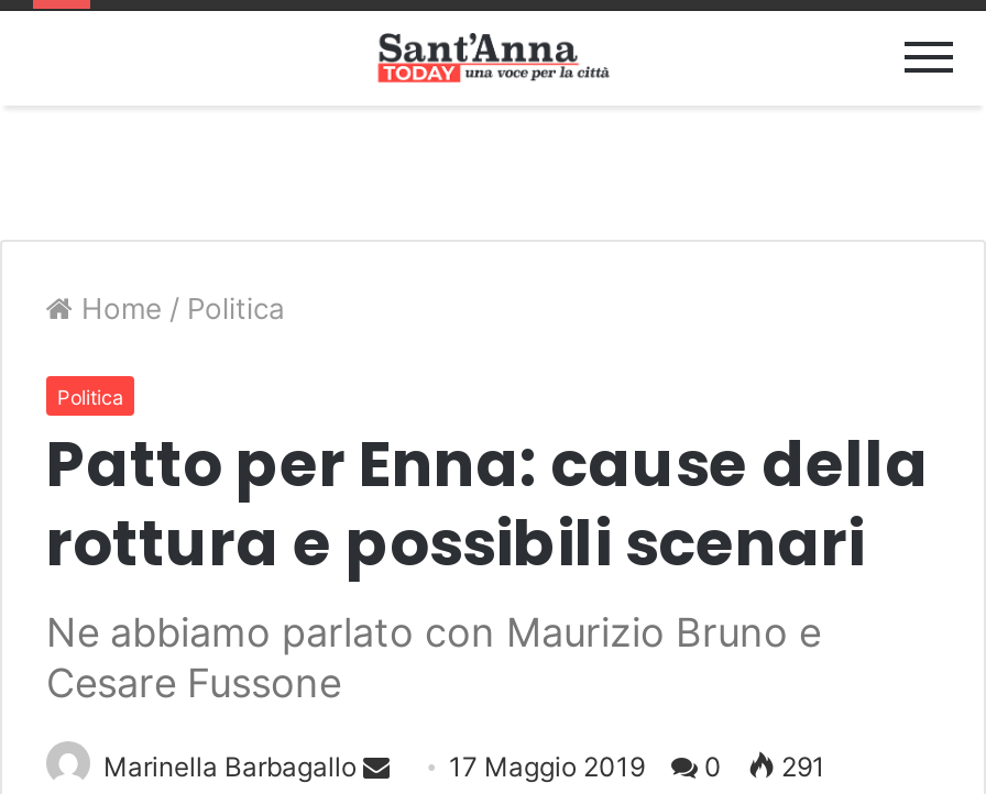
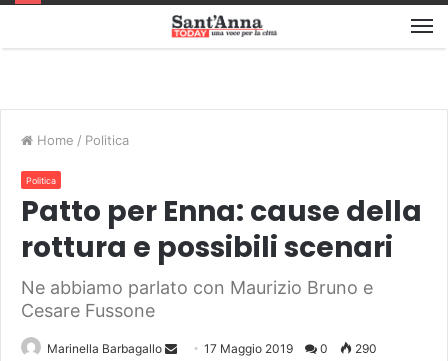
- 291
+ 290
